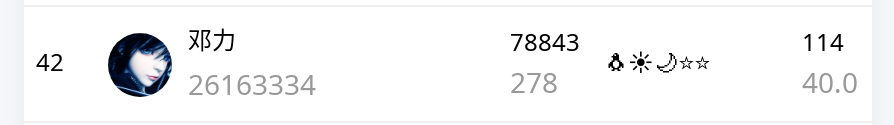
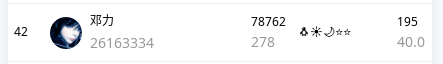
- 78843
+ 78762

- 114
+ 195
